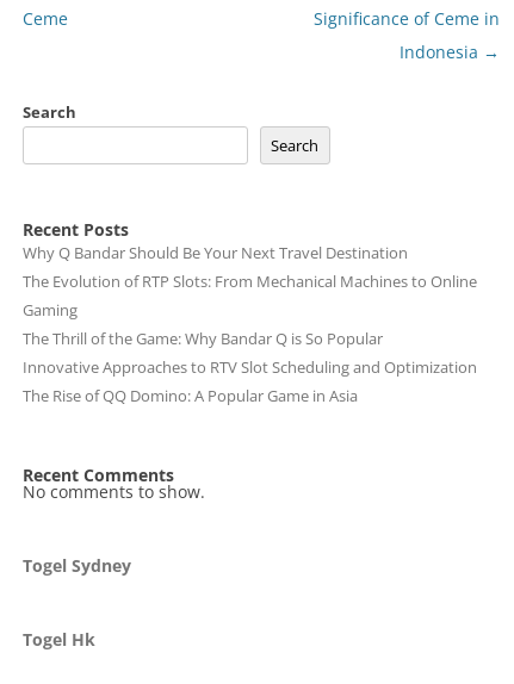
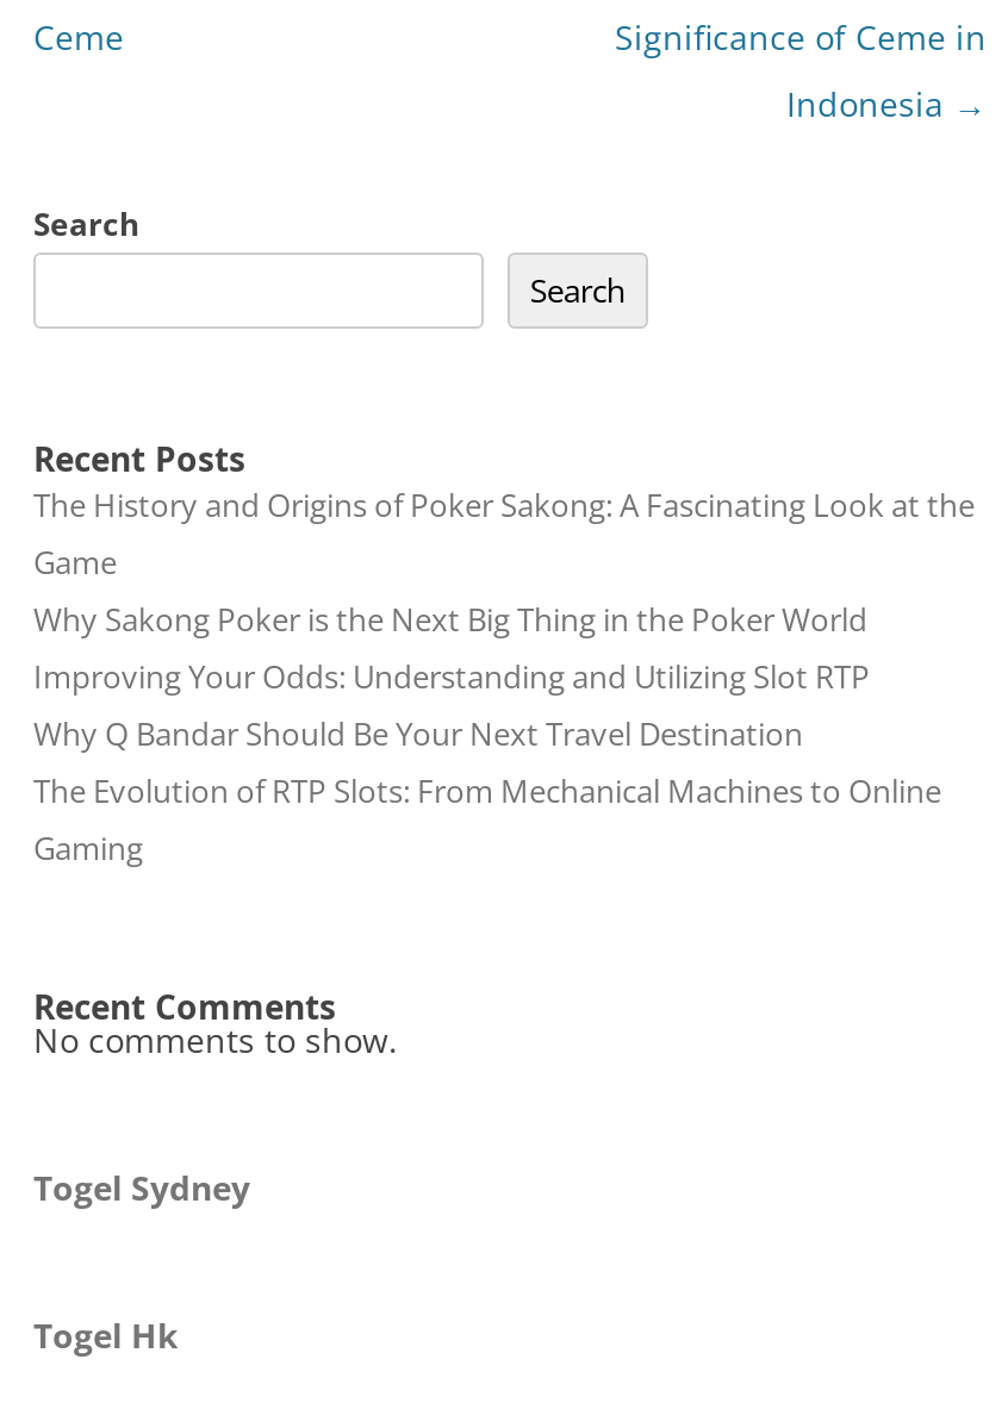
+ The History and Origins of Poker Sakong: A Fascinating Look at the
+ Game
+ Why Sakong Poker is the Next Big Thing in the Poker World
+ Improving Your Odds: Understanding and Utilizing Slot RTP

moved down: Why Q Bandar Should Be Your Next Travel Destination | The Evolution of RTP Slots: From Mechanical Machines to Online | Gaming

- The Thrill of the Game: Why Bandar Q is So Popular
- Innovative Approaches to RTV Slot Scheduling and Optimization
- The Rise of QQ Domino: A Popular Game in Asia
